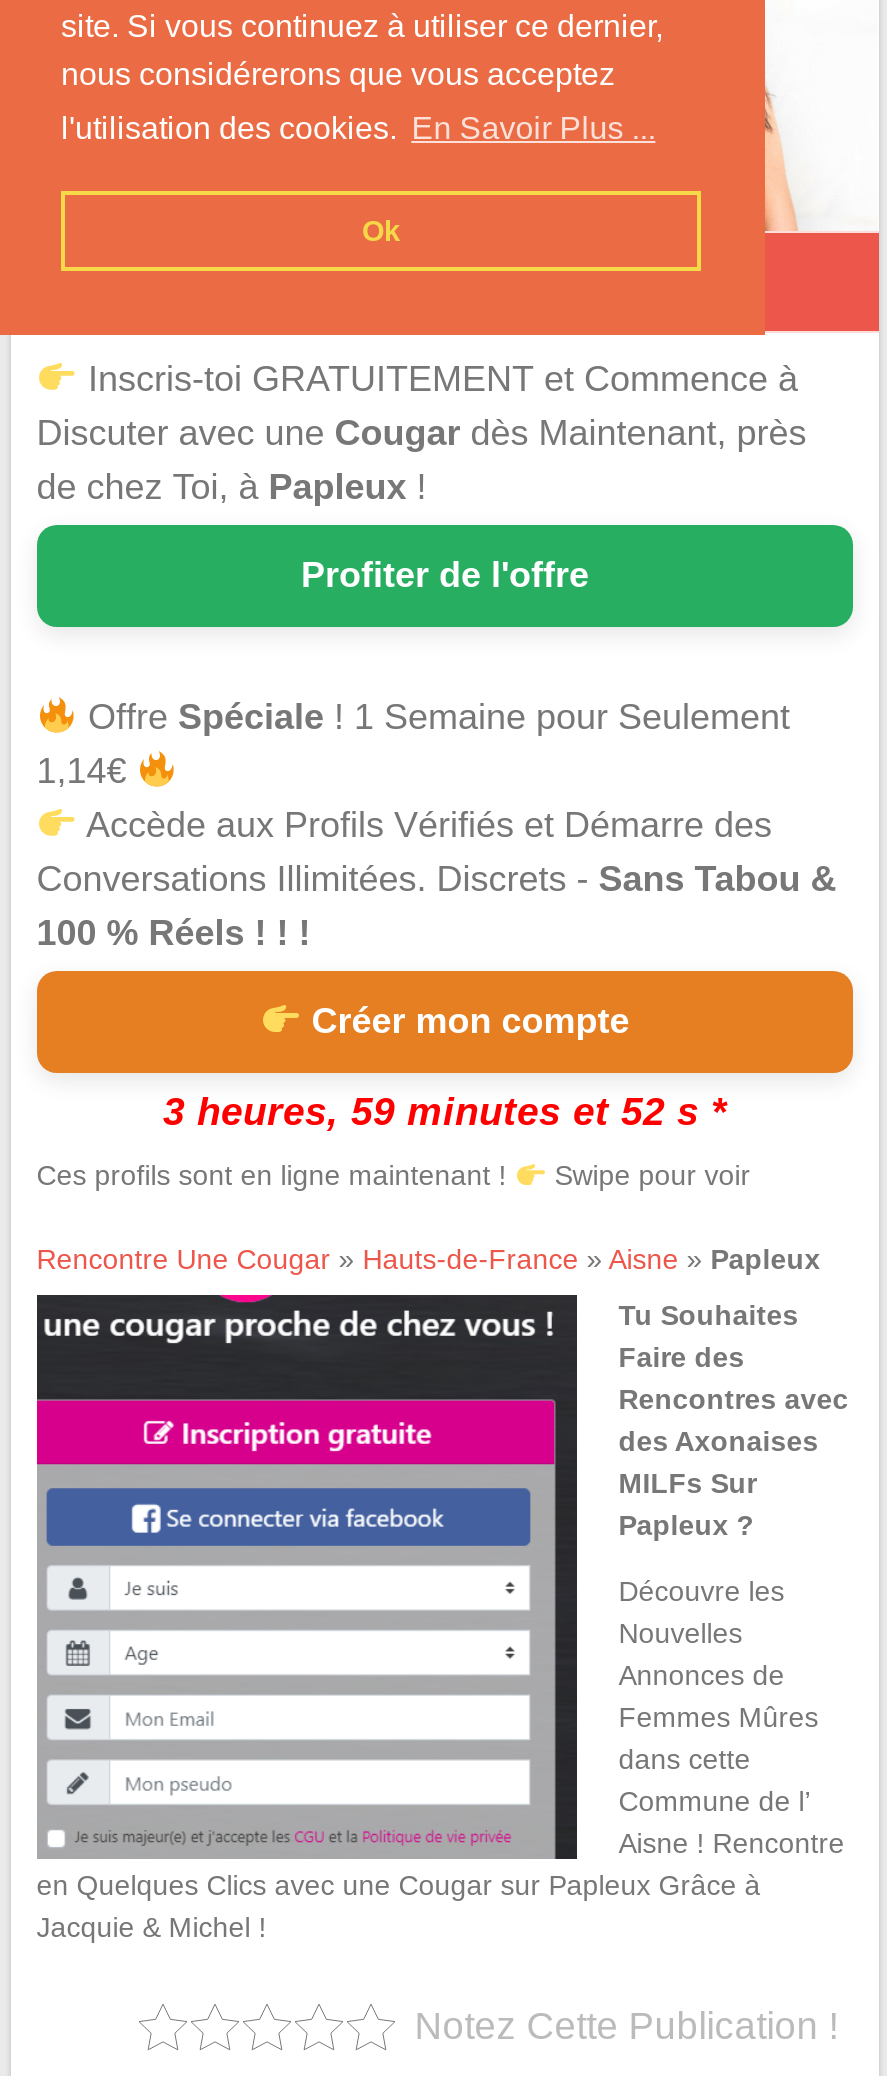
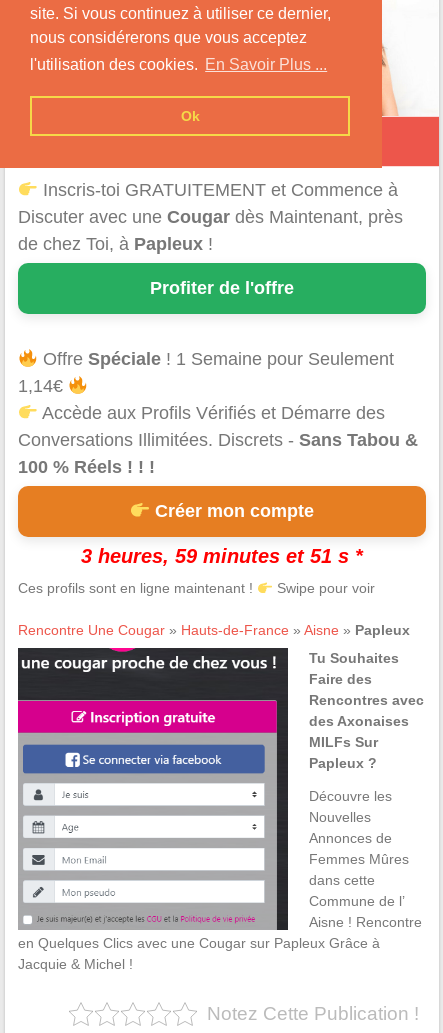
- 3 heures, 59 minutes et 52 s *
+ 3 heures, 59 minutes et 51 s *
